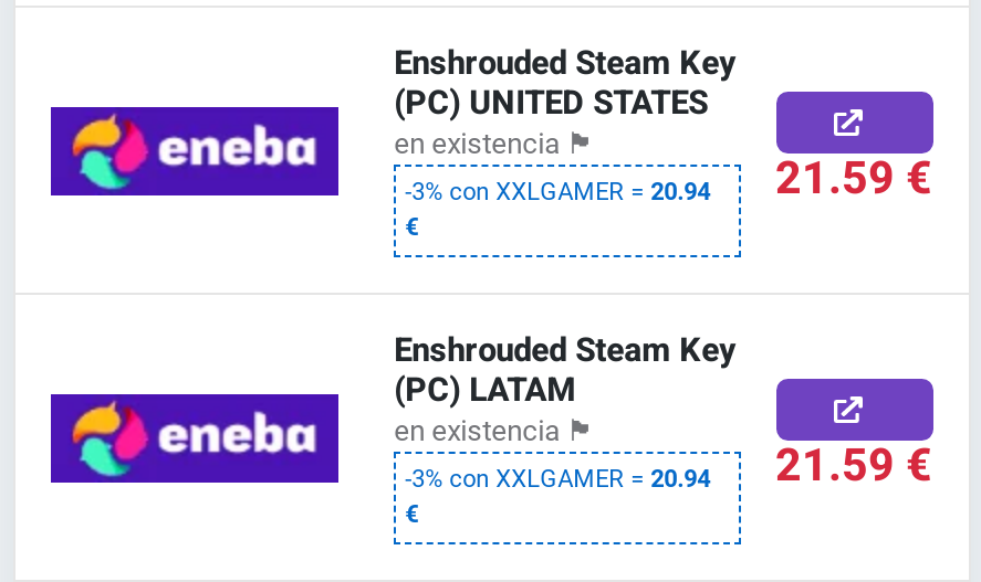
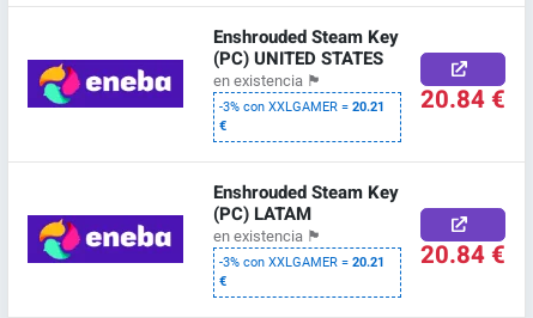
- 21.59 €
+ 20.84 €

- -3% con XXLGAMER = 20.94
+ -3% con XXLGAMER = 20.21

- 21.59 €
+ 20.84 €

- -3% con XXLGAMER = 20.94
+ -3% con XXLGAMER = 20.21
